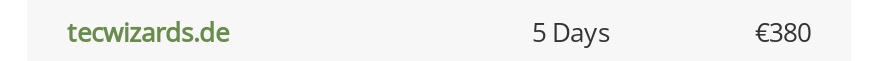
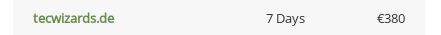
- 5 Days
+ 7 Days
